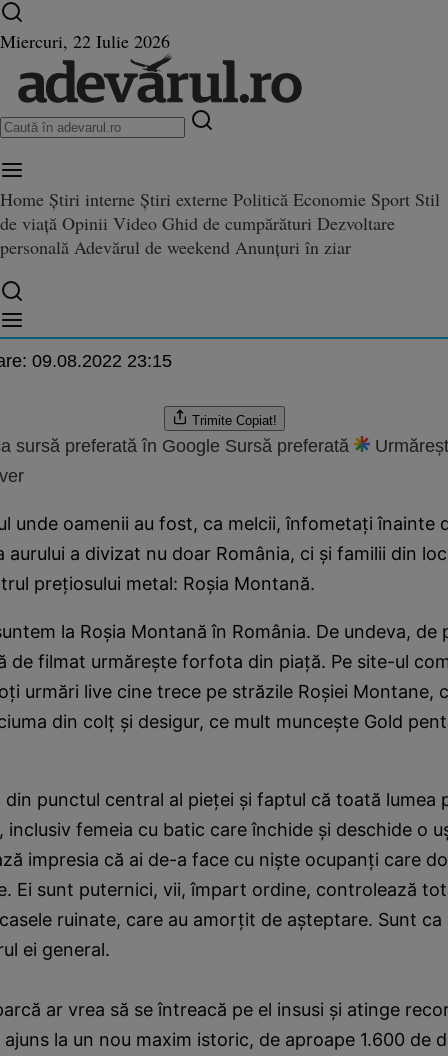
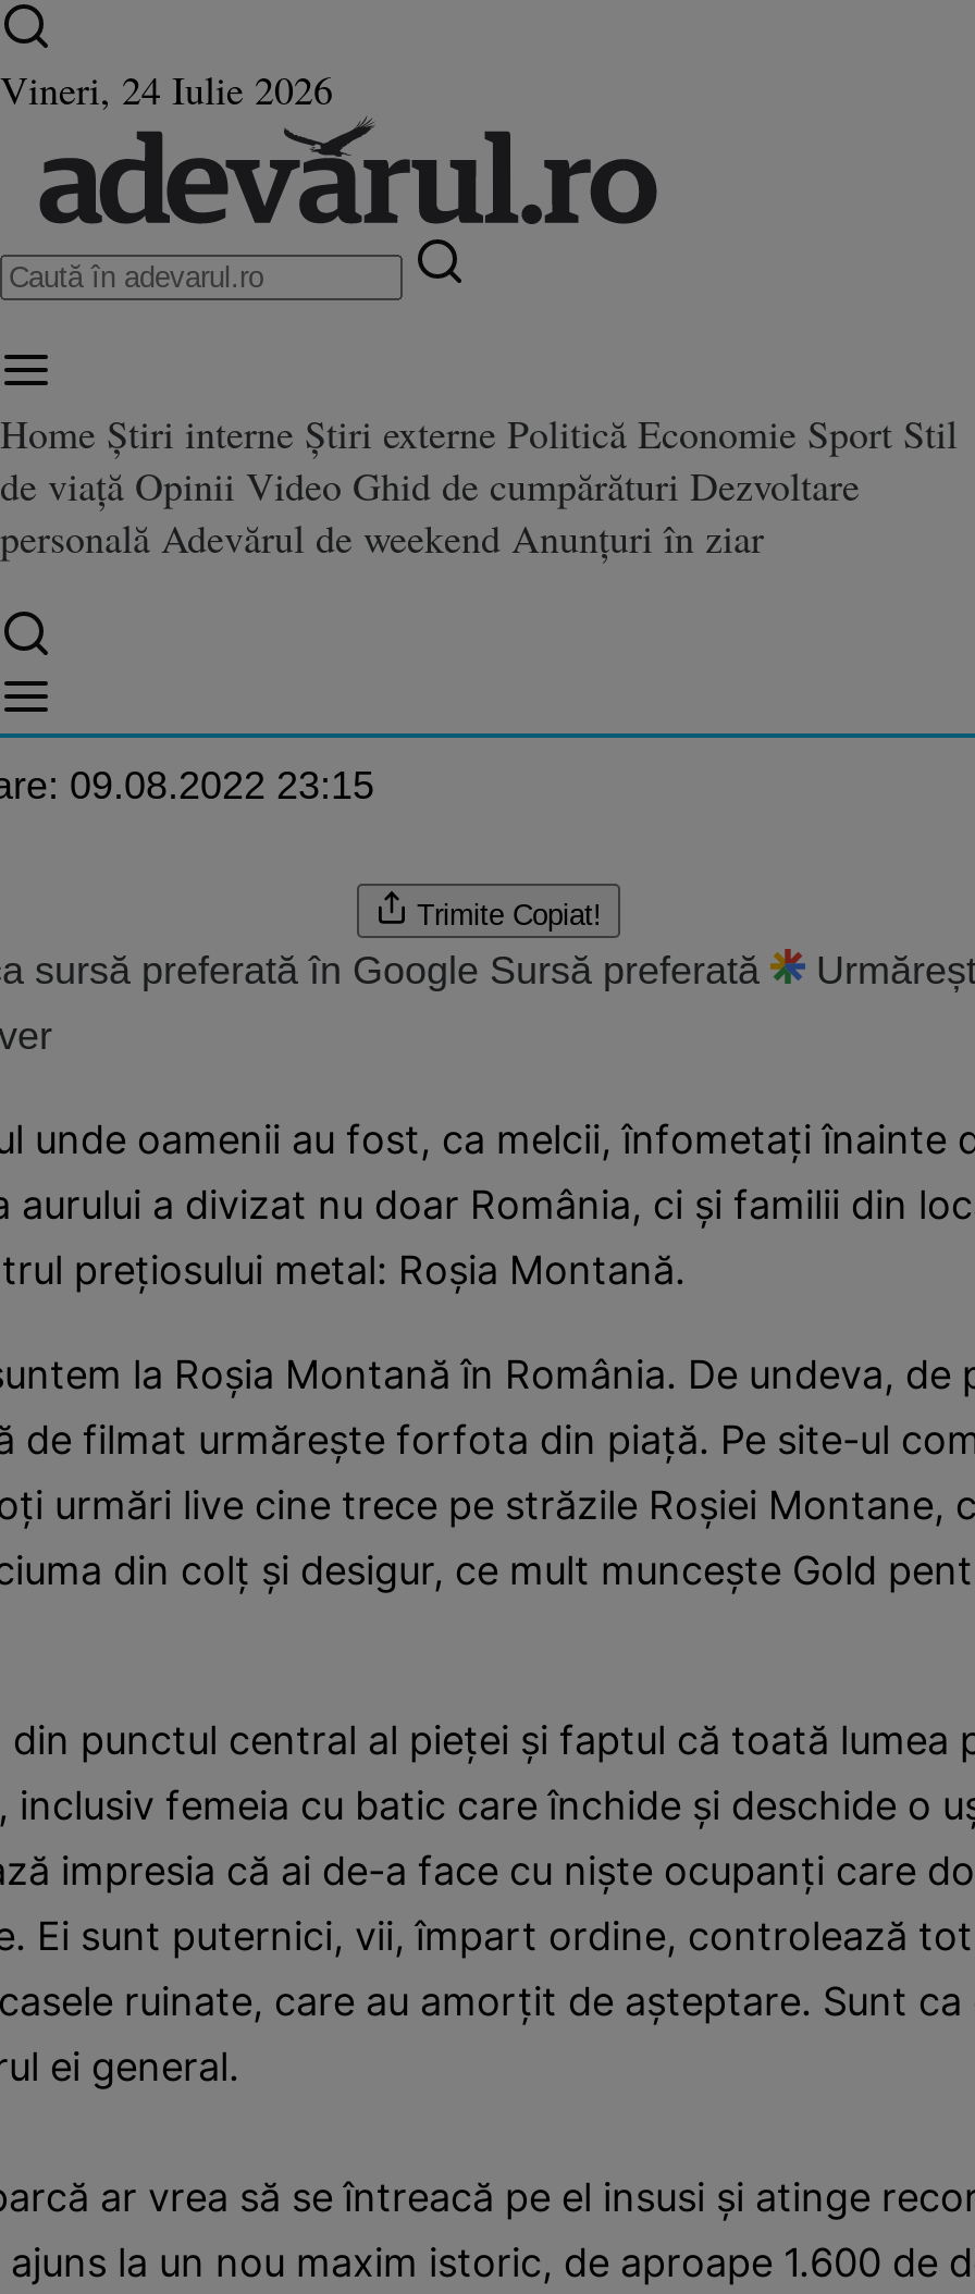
- Miercuri, 22 Iulie 2026
+ Vineri, 24 Iulie 2026
